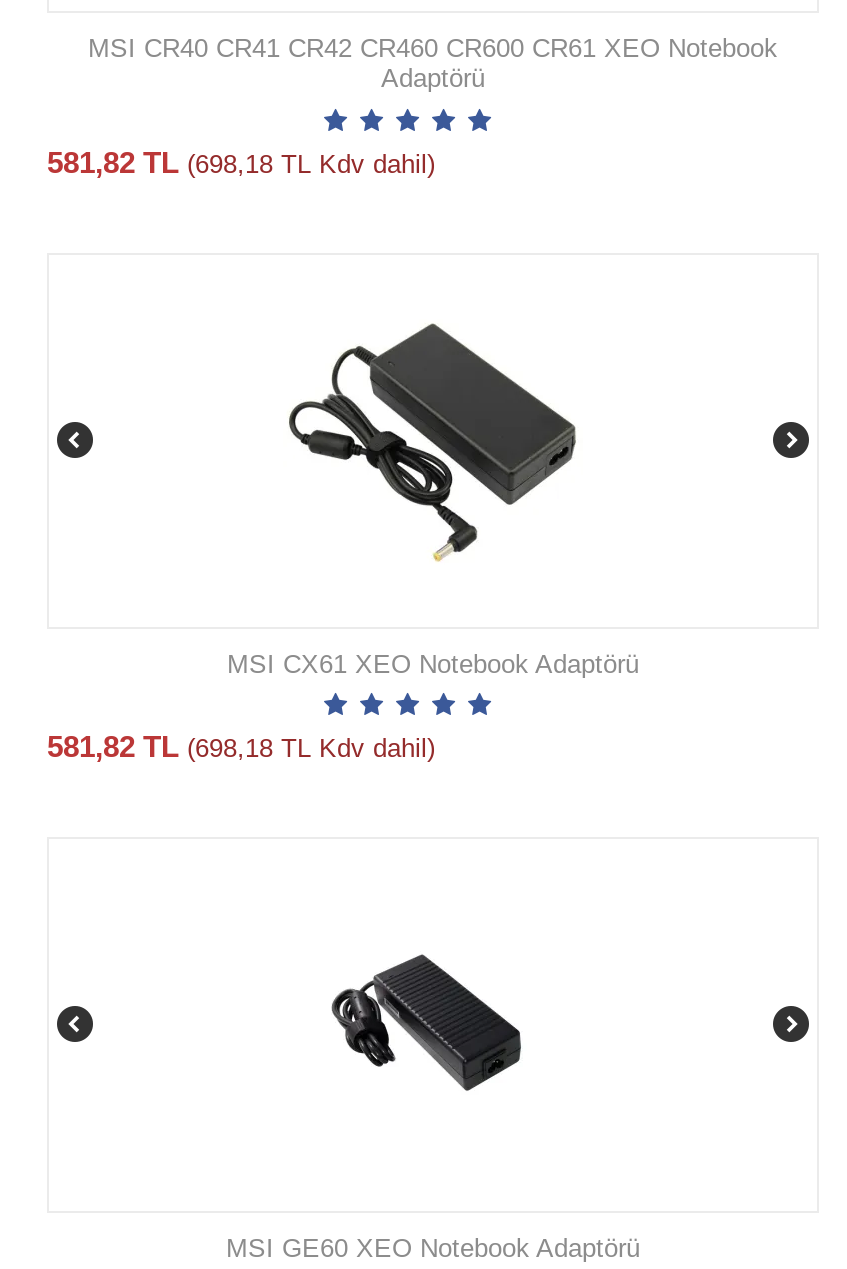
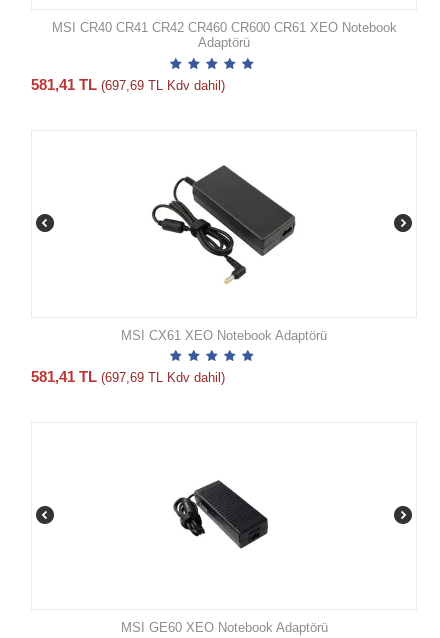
- 581,82 TL (698,18 TL Kdv dahil)
+ 581,41 TL (697,69 TL Kdv dahil)

- 581,82 TL (698,18 TL Kdv dahil)
+ 581,41 TL (697,69 TL Kdv dahil)
